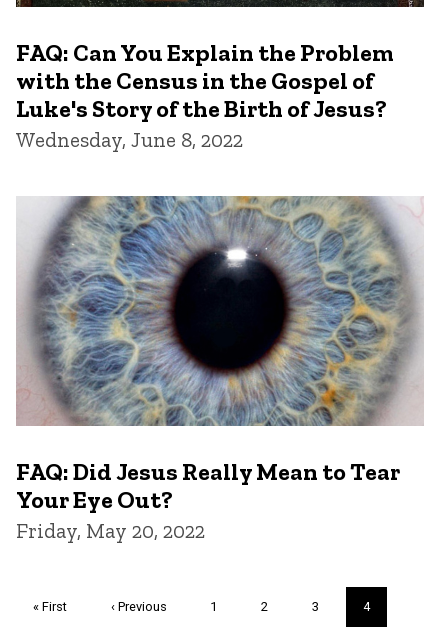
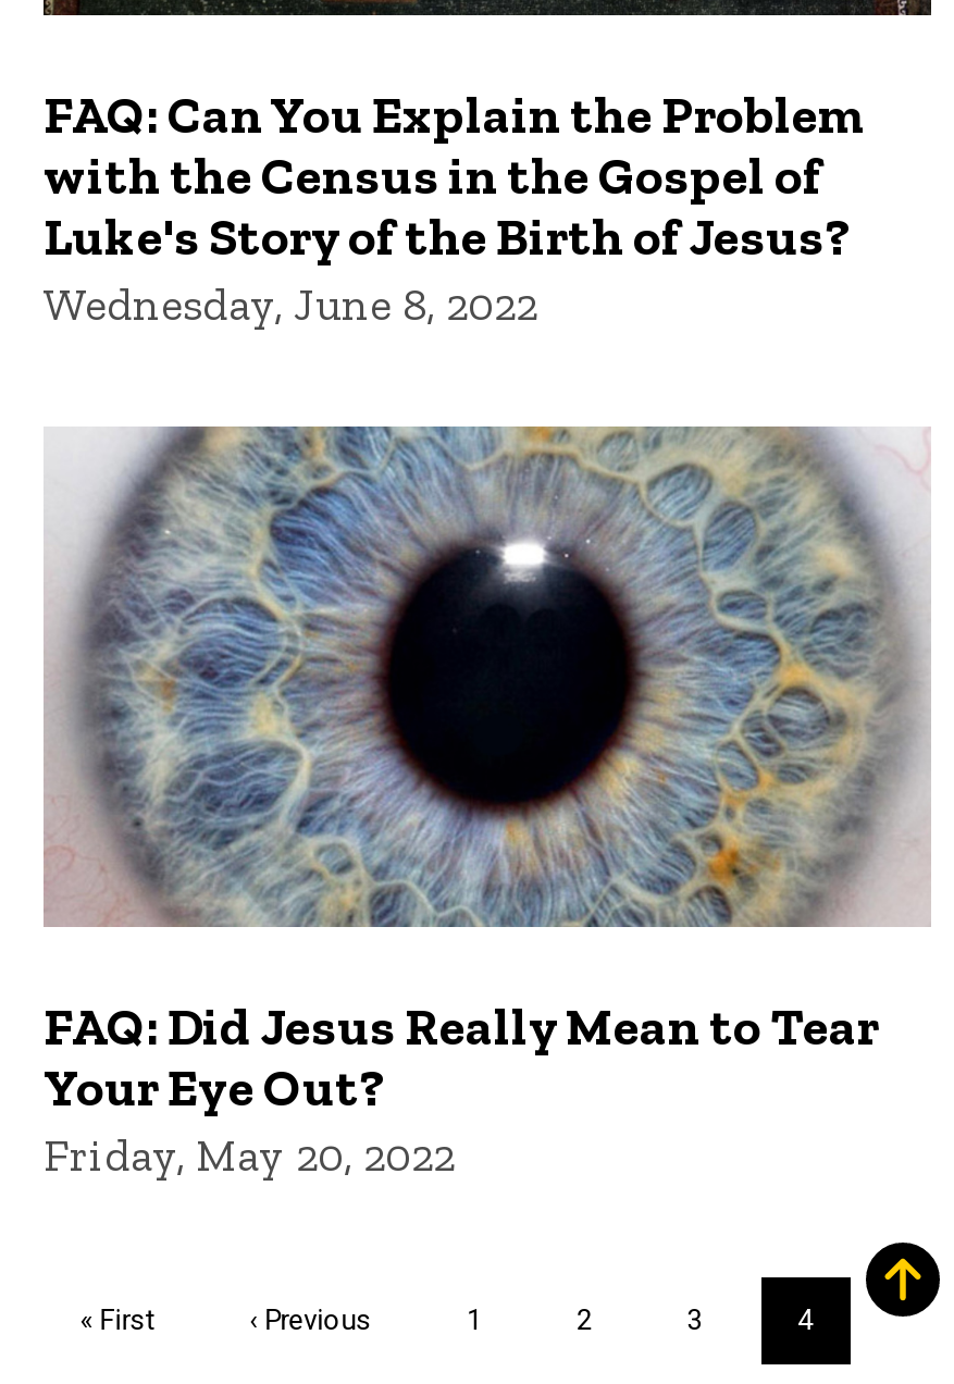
+ [image]
